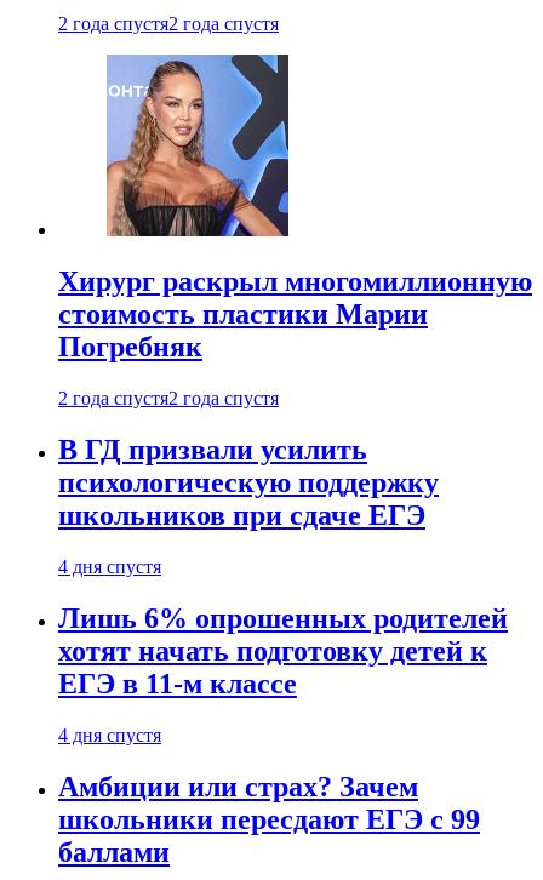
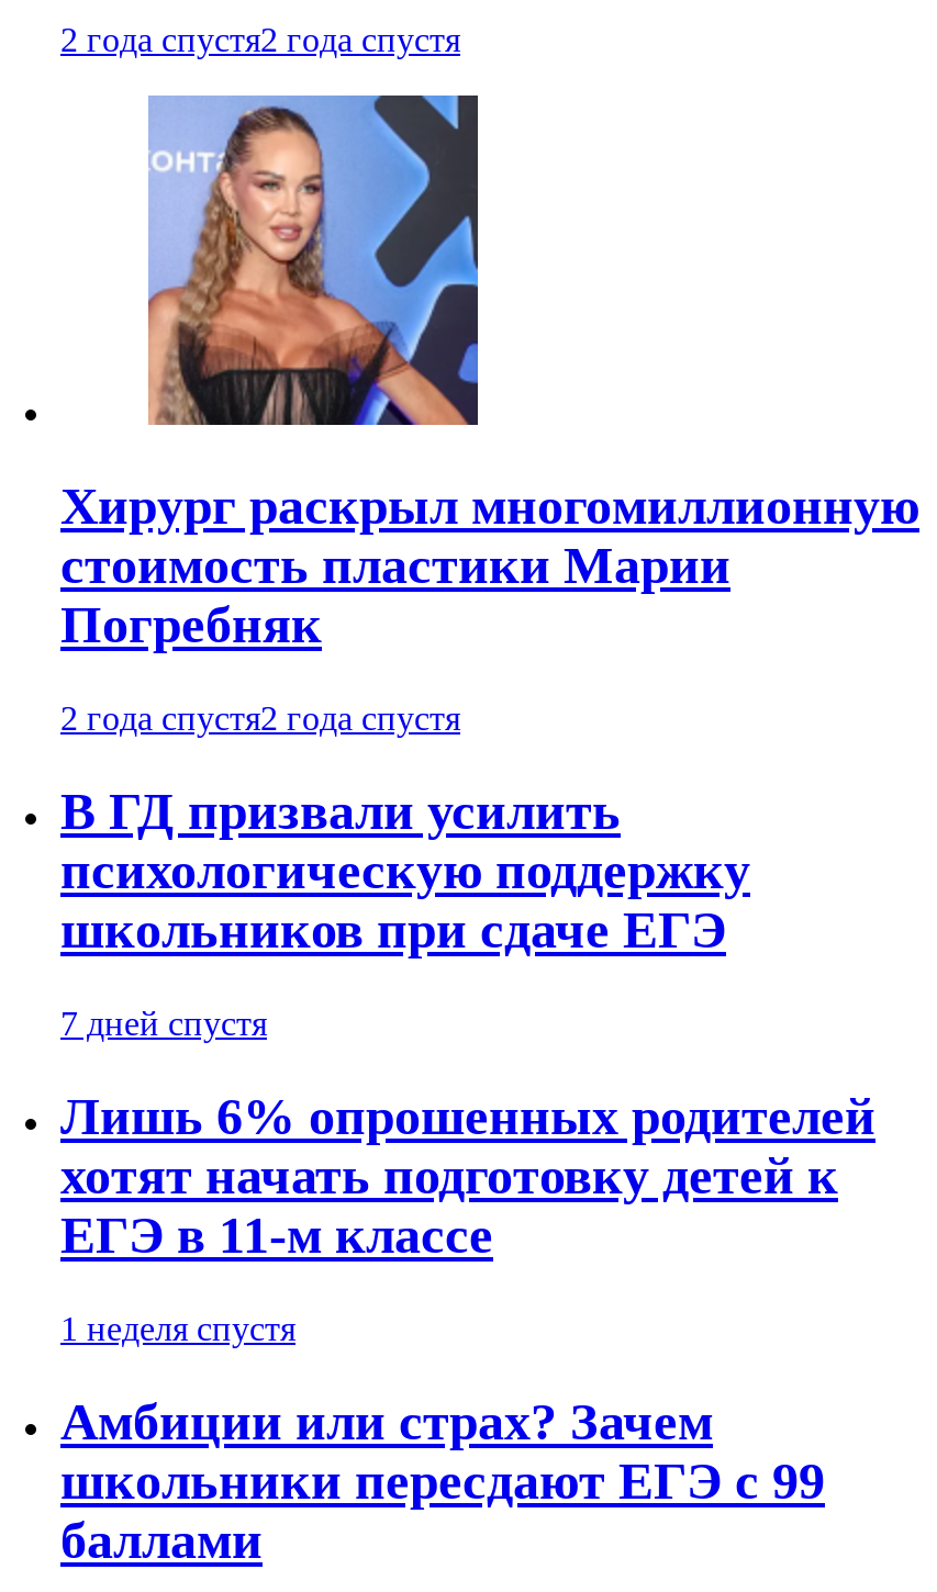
- 4 дня спустя
+ 7 дней спустя

- 4 дня спустя
+ 1 неделя спустя
